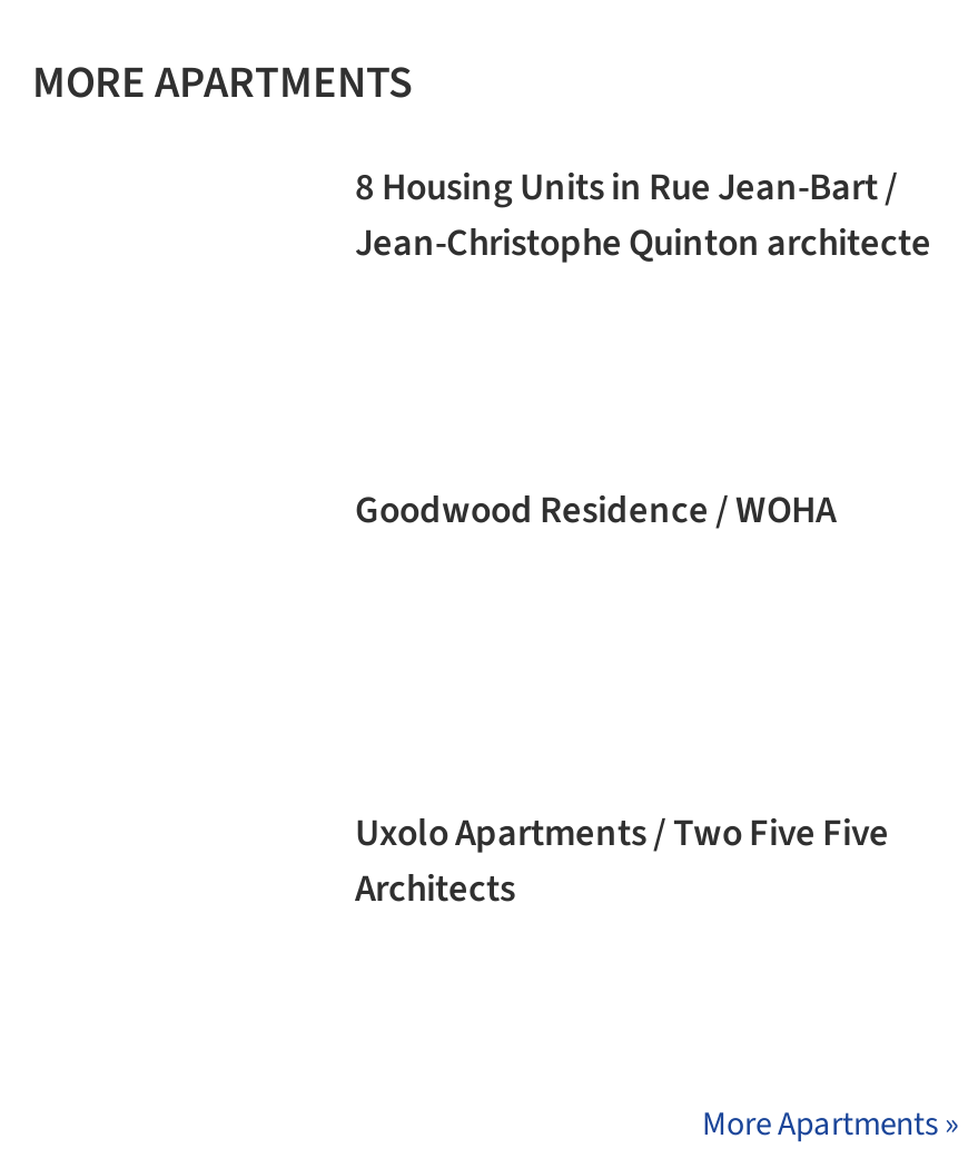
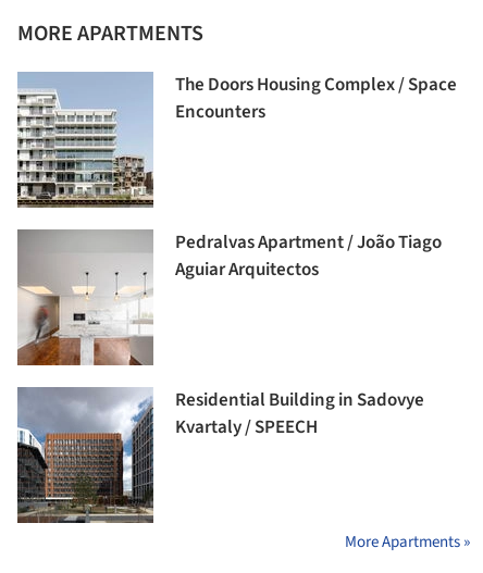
+ [image]

+ [image]

+ [image]

- 8 Housing Units in Rue Jean-Bart /
- Jean-Christophe Quinton architecte
+ The Doors Housing Complex / Space
+ Encounters

- Goodwood Residence / WOHA
+ Pedralvas Apartment / João Tiago
+ Aguiar Arquitectos

- Uxolo Apartments / Two Five Five
- Architects
+ Residential Building in Sadovye
+ Kvartaly / SPEECH
